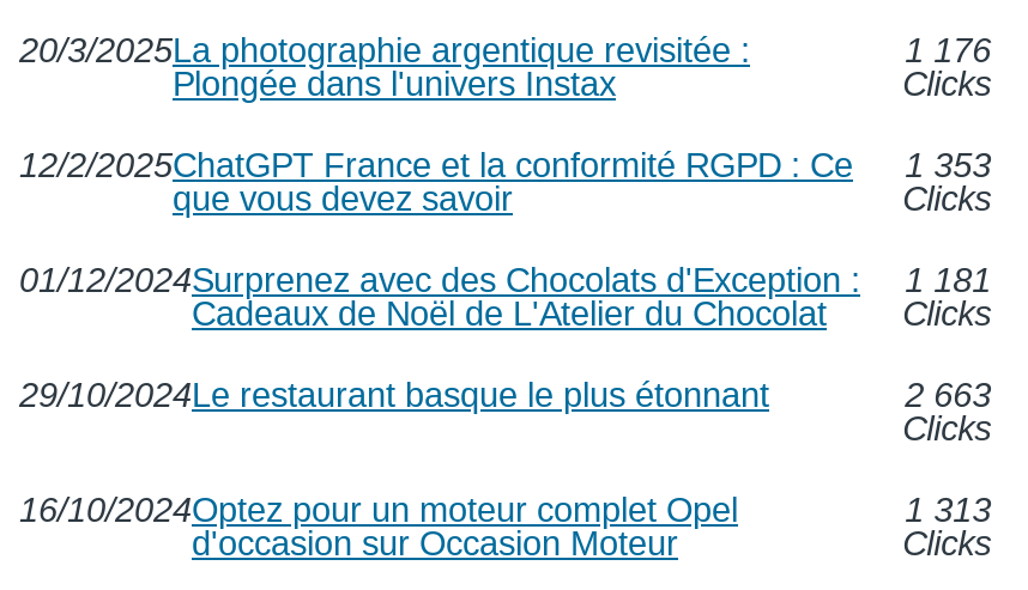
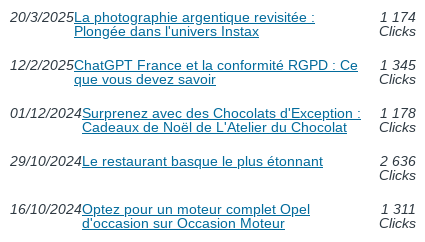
- 1 176
+ 1 174

- 12/2/2025ChatGPT France et la conformité RGPD : Ce 1 353
+ 12/2/2025ChatGPT France et la conformité RGPD : Ce 1 345

- 01/12/2024Surprenez avec des Chocolats d'Exception : 1 181
+ 01/12/2024Surprenez avec des Chocolats d'Exception : 1 178

- 2 663
+ 2 636

- 1 313
+ 1 311
